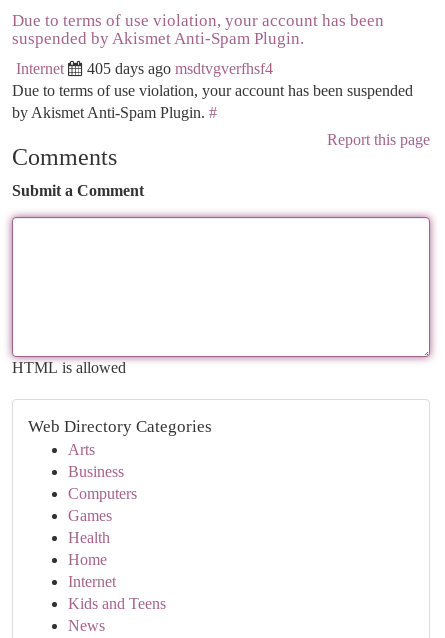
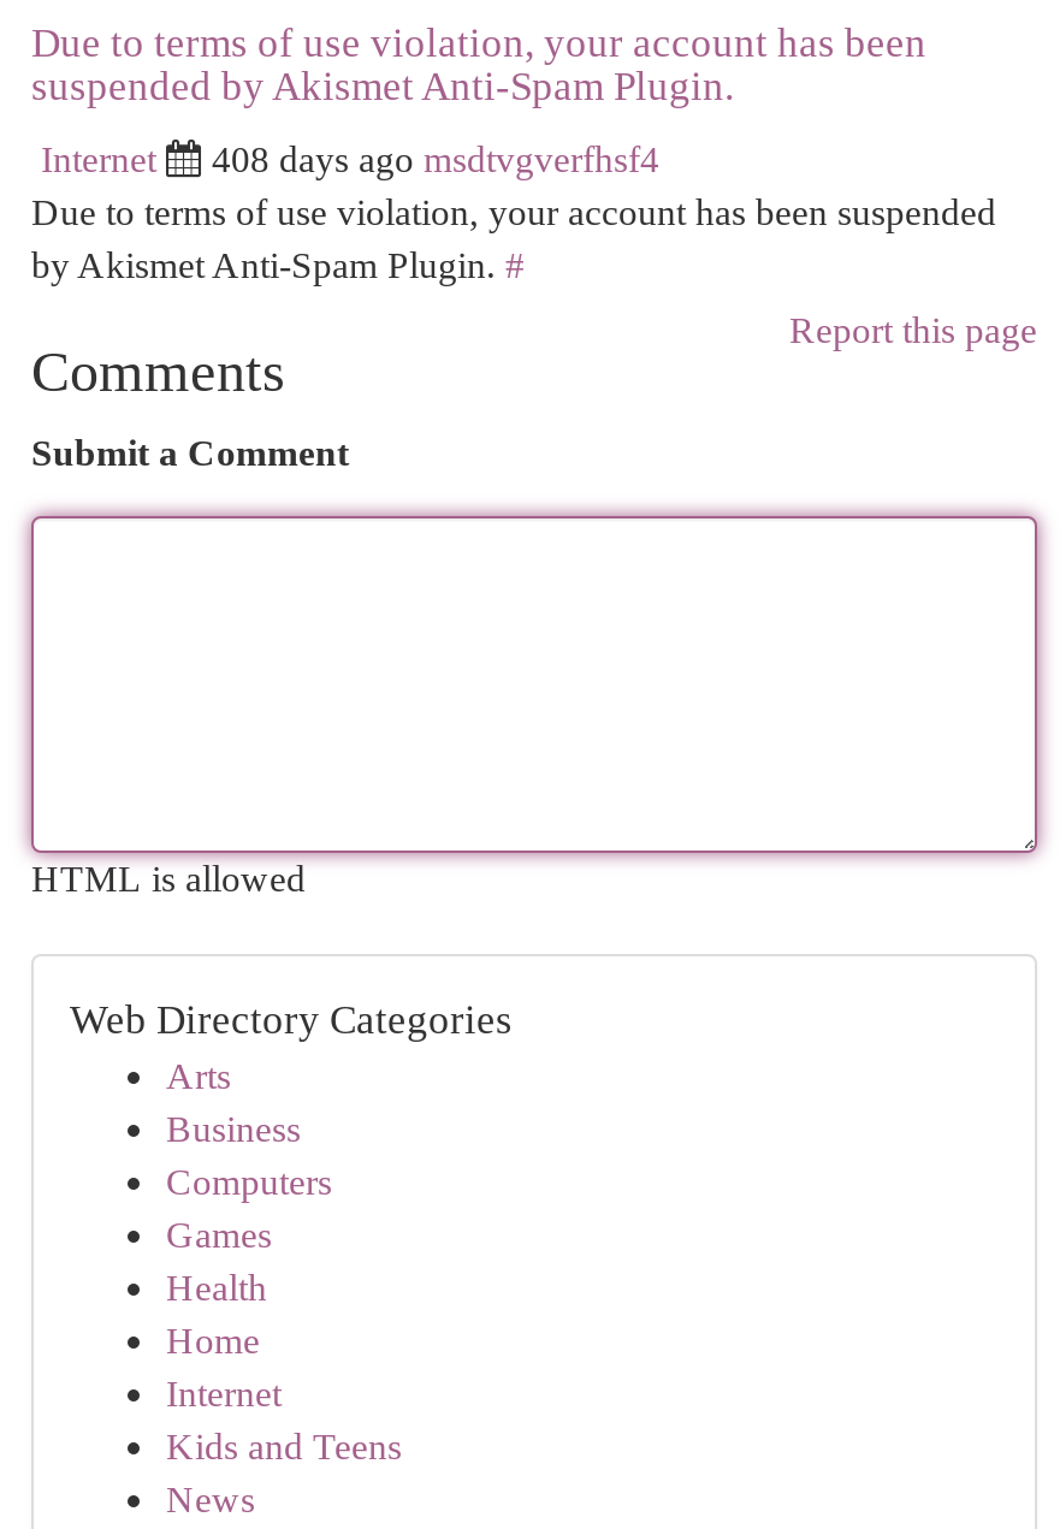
- 405 days ago msdtvgverfhsf4
+ 408 days ago msdtvgverfhsf4
